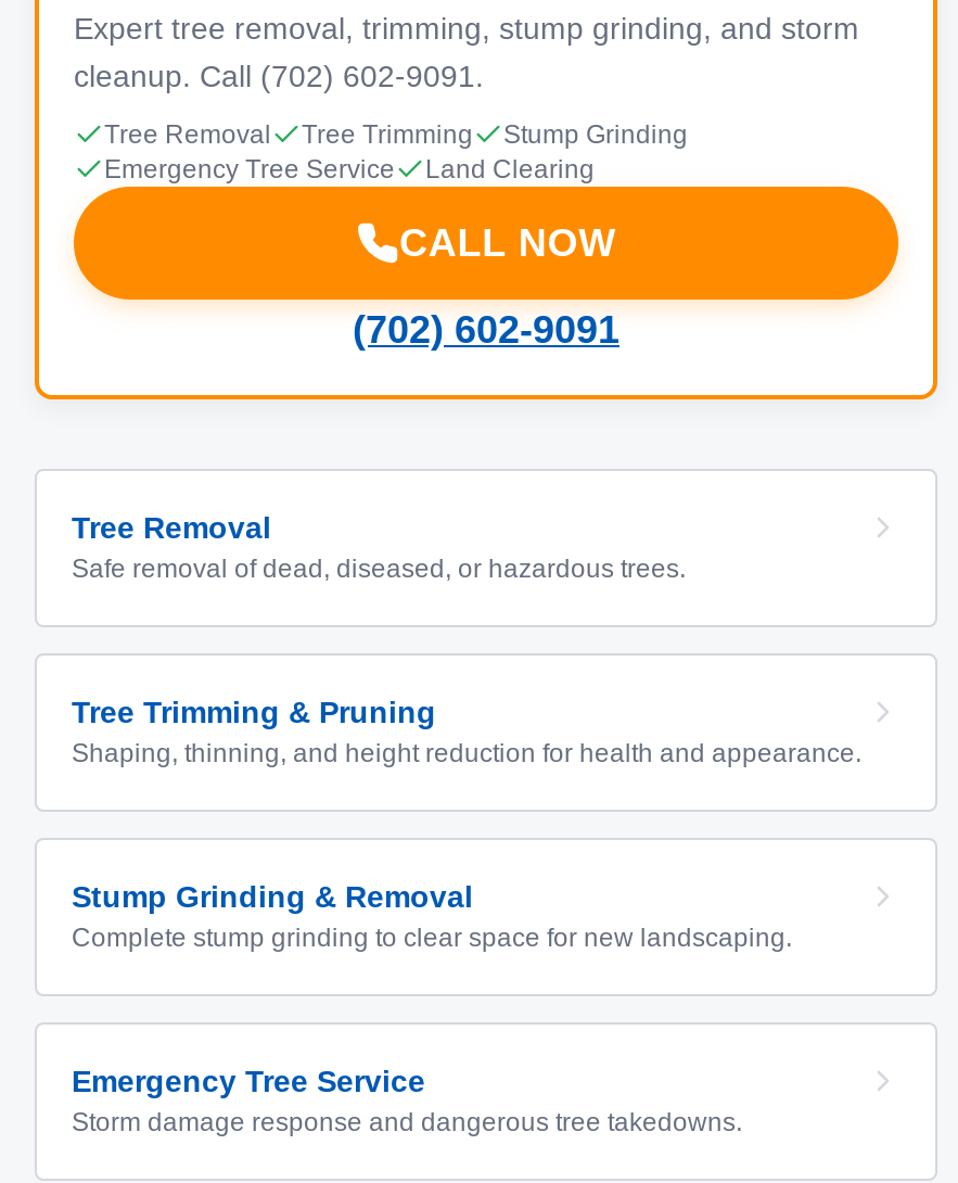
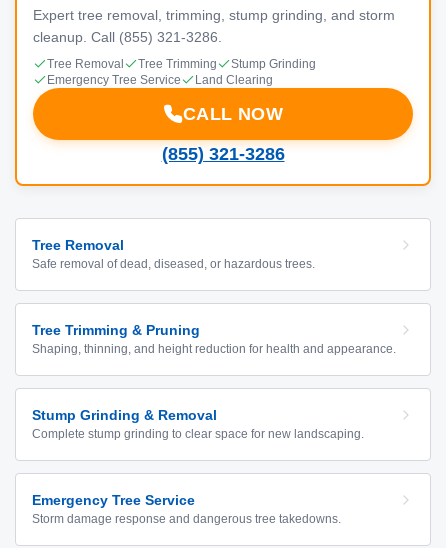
- cleanup. Call (702) 602-9091.
+ cleanup. Call (855) 321-3286.

- (702) 602-9091
+ (855) 321-3286
